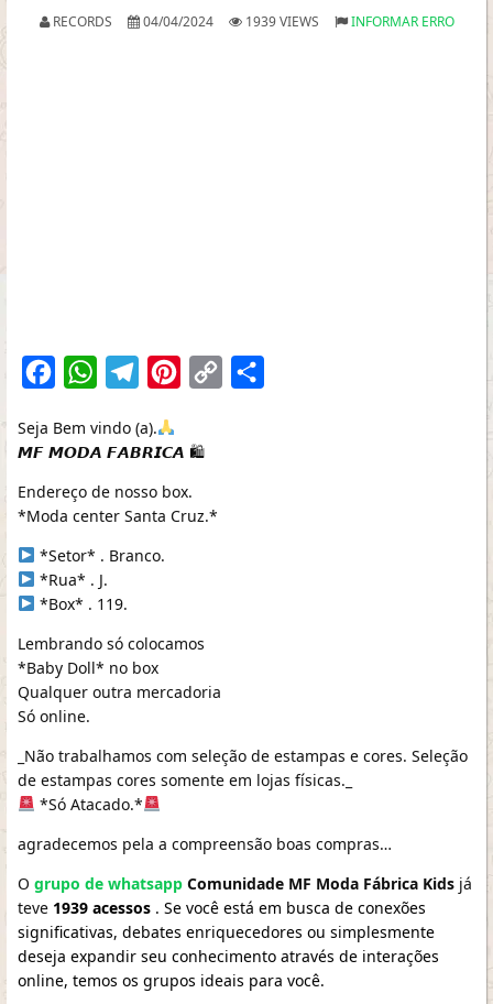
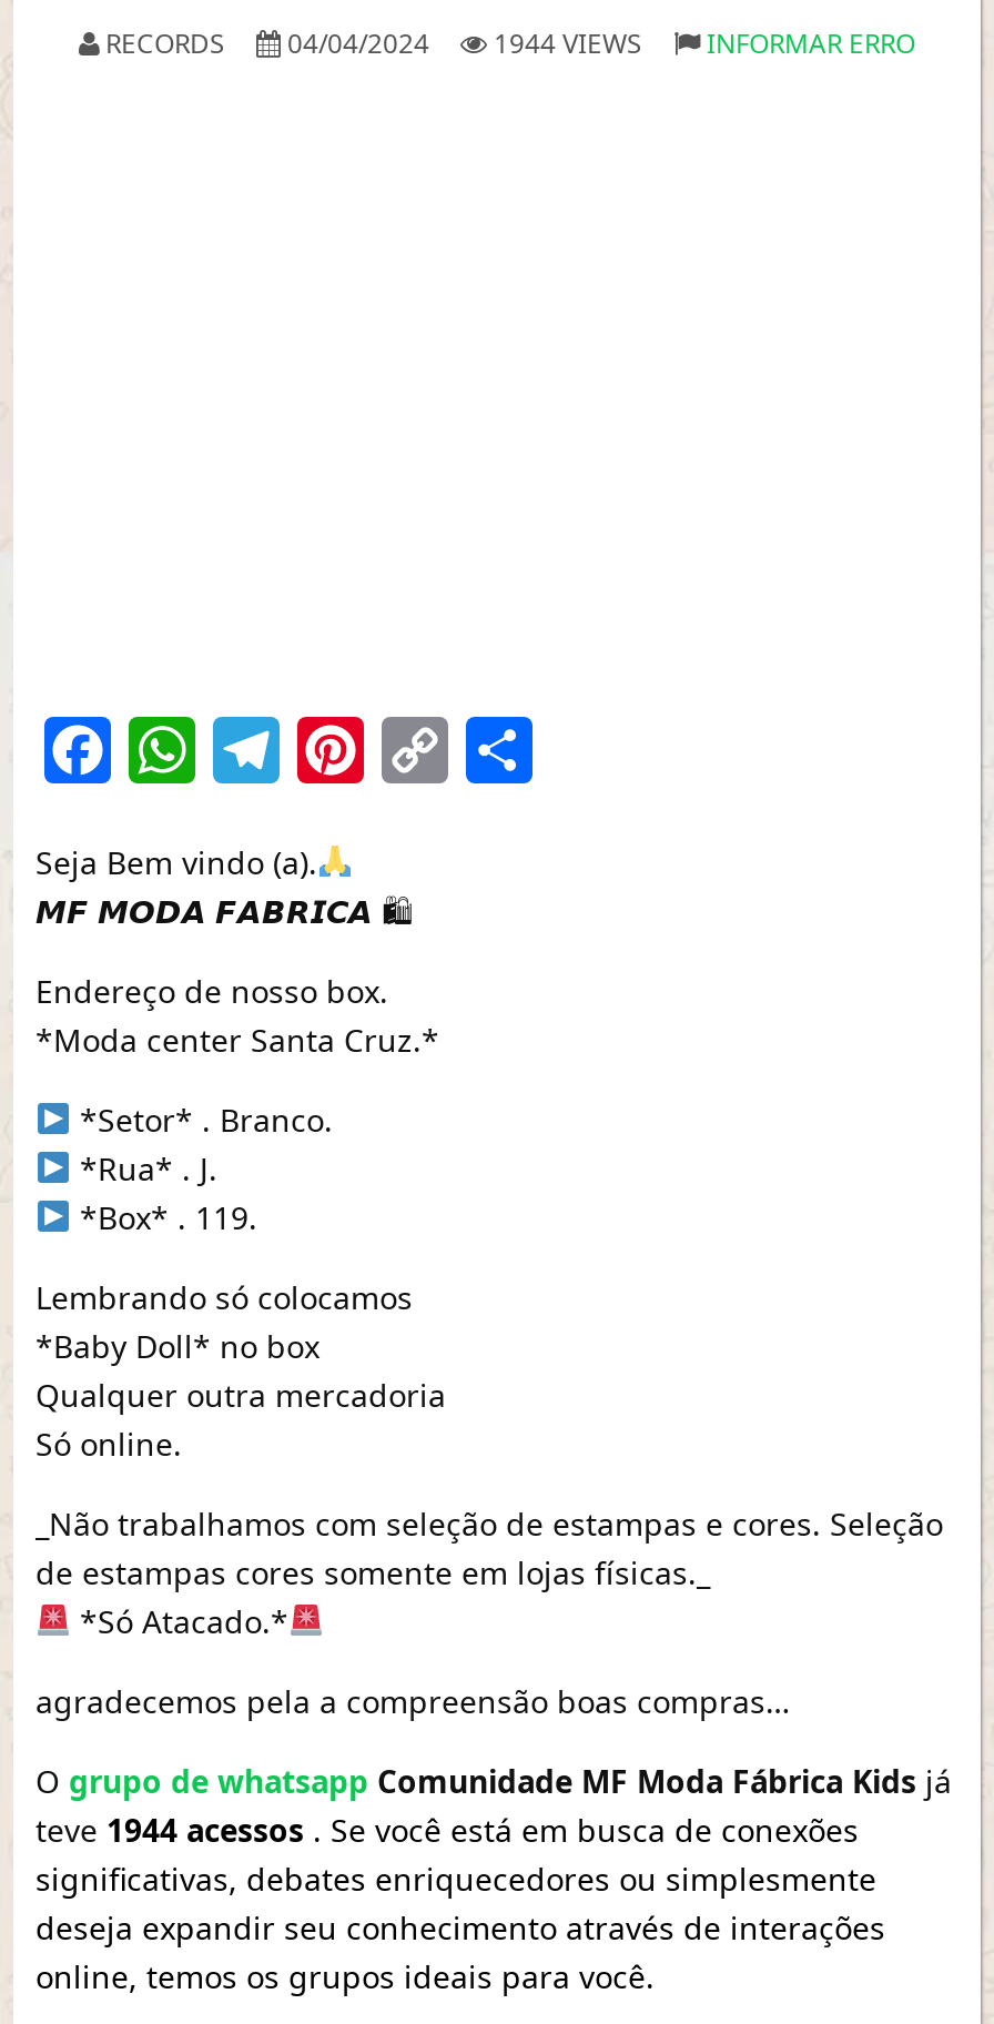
- RECORDS 04/04/2024 1939 VIEWS INFORMAR ERRO
+ RECORDS 04/04/2024 1944 VIEWS INFORMAR ERRO

- teve 1939 acessos. Se você está em busca de conexões
+ teve 1944 acessos. Se você está em busca de conexões
